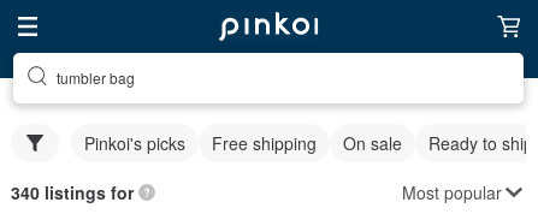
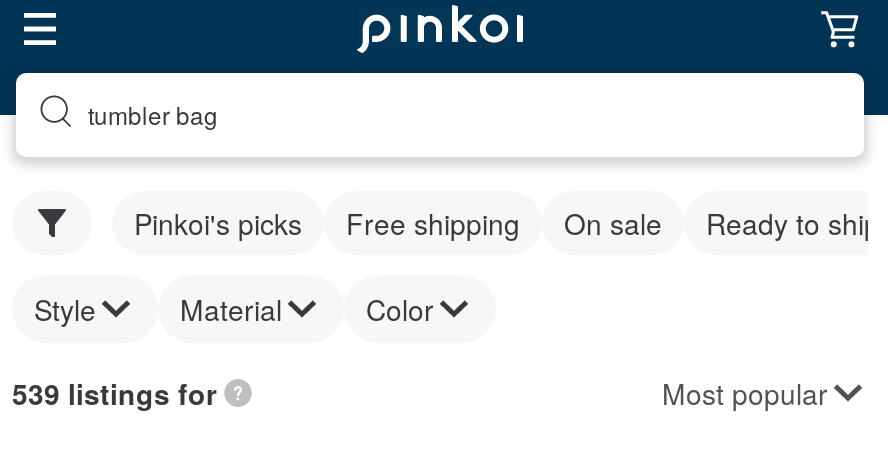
- 340 listings for
+ Style
+ Material
+ Color
+ 539 listings for
